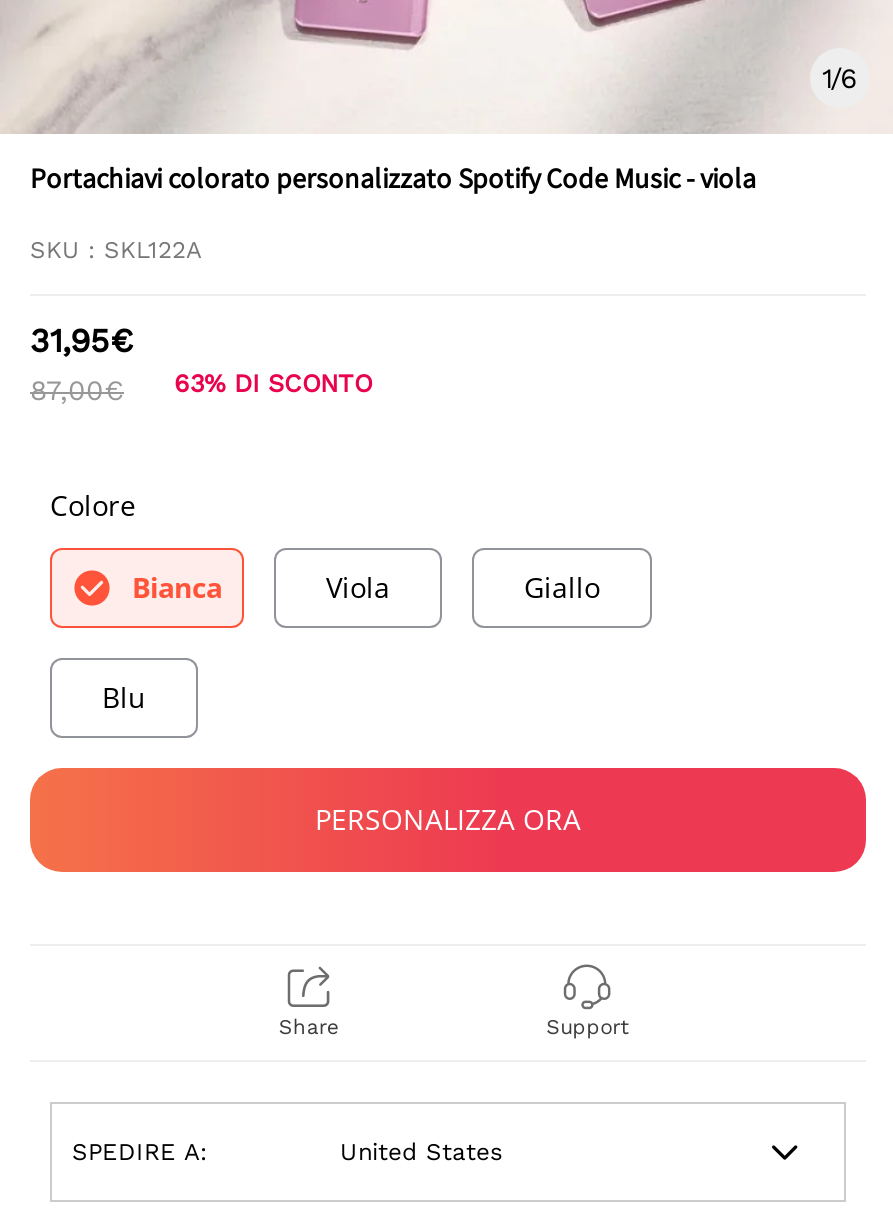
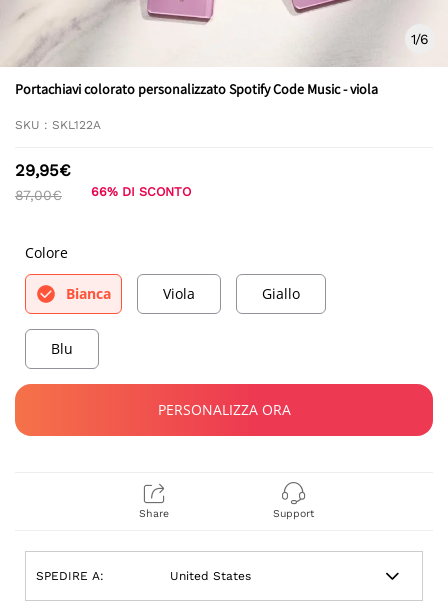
- 31,95€
+ 29,95€

- 63% DI SCONTO
+ 66% DI SCONTO
